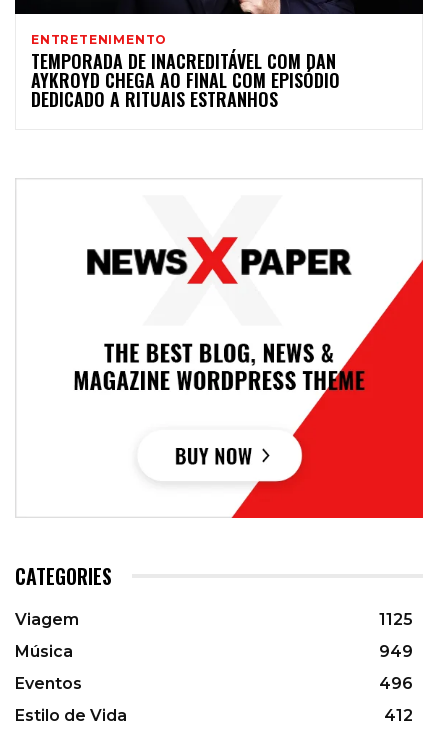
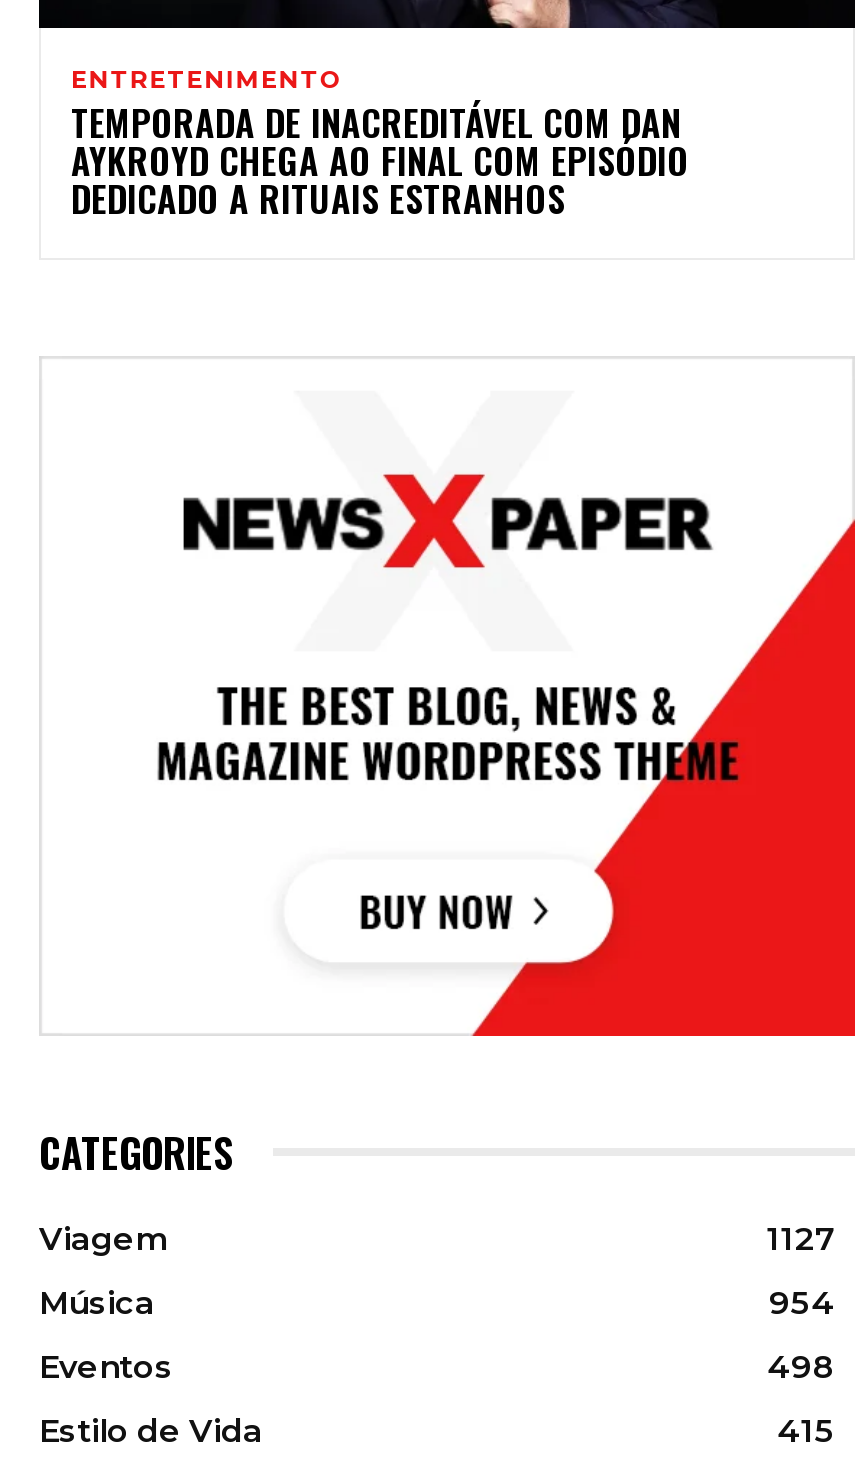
- 1125
+ 1127

- 949
+ 954

- 496
+ 498

- 412
+ 415
